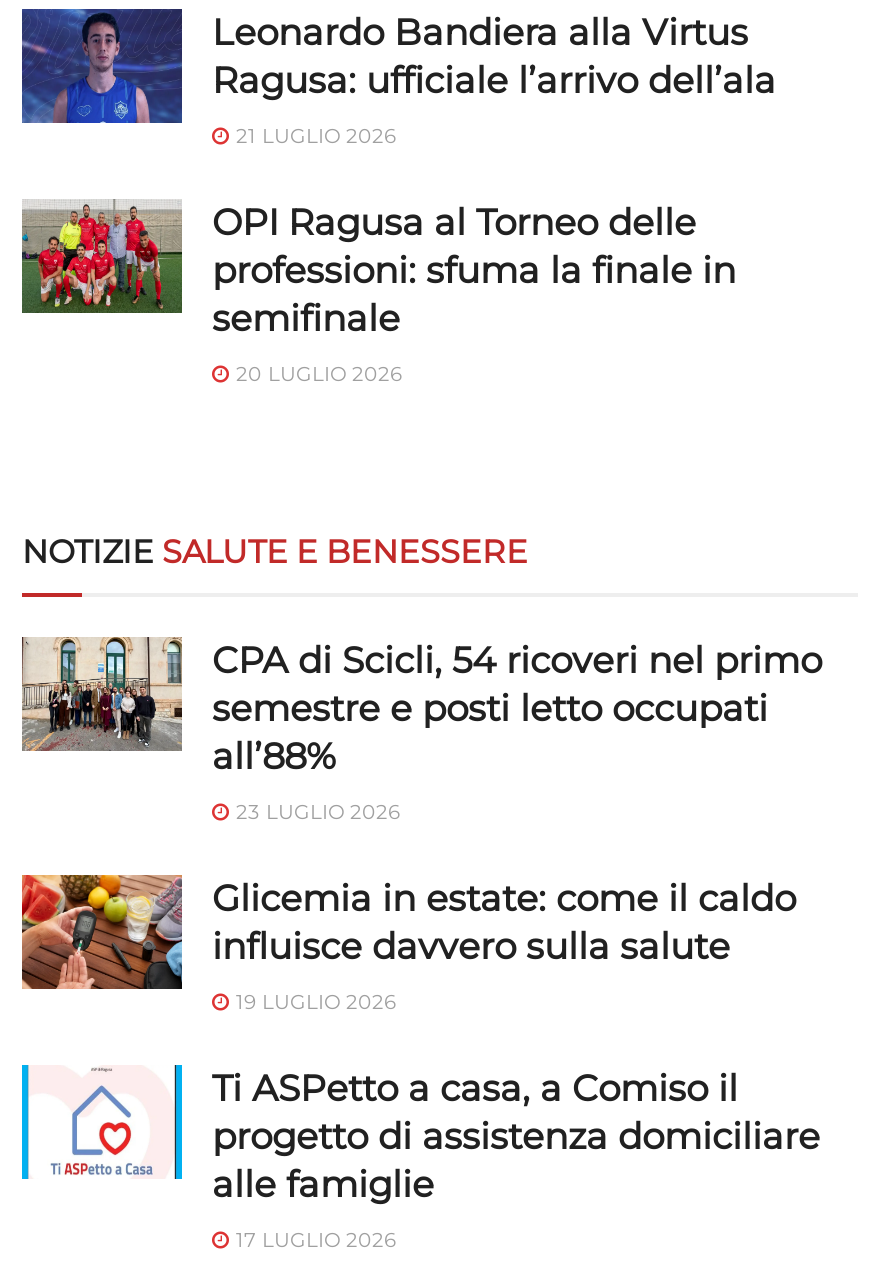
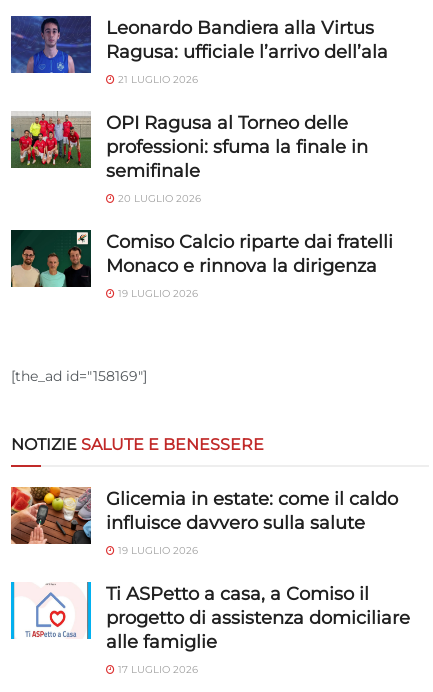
+ [image]
+ Comiso Calcio riparte dai fratelli
+ Monaco e rinnova la dirigenza
+ 19 LUGLIO 2026

+ [the_ad id="158169"]

moved down: NOTIZIE SALUTE E BENESSERE

- [image]
- CPA di Scicli, 54 ricoveri nel primo
- semestre e posti letto occupati
- all’88%
- 23 LUGLIO 2026
